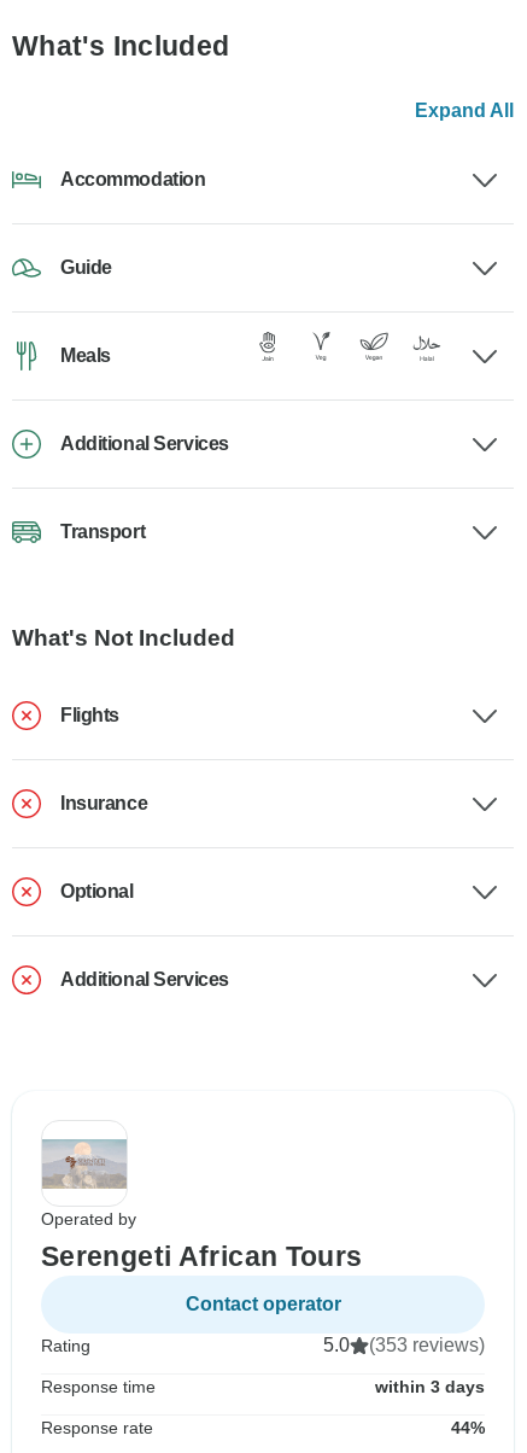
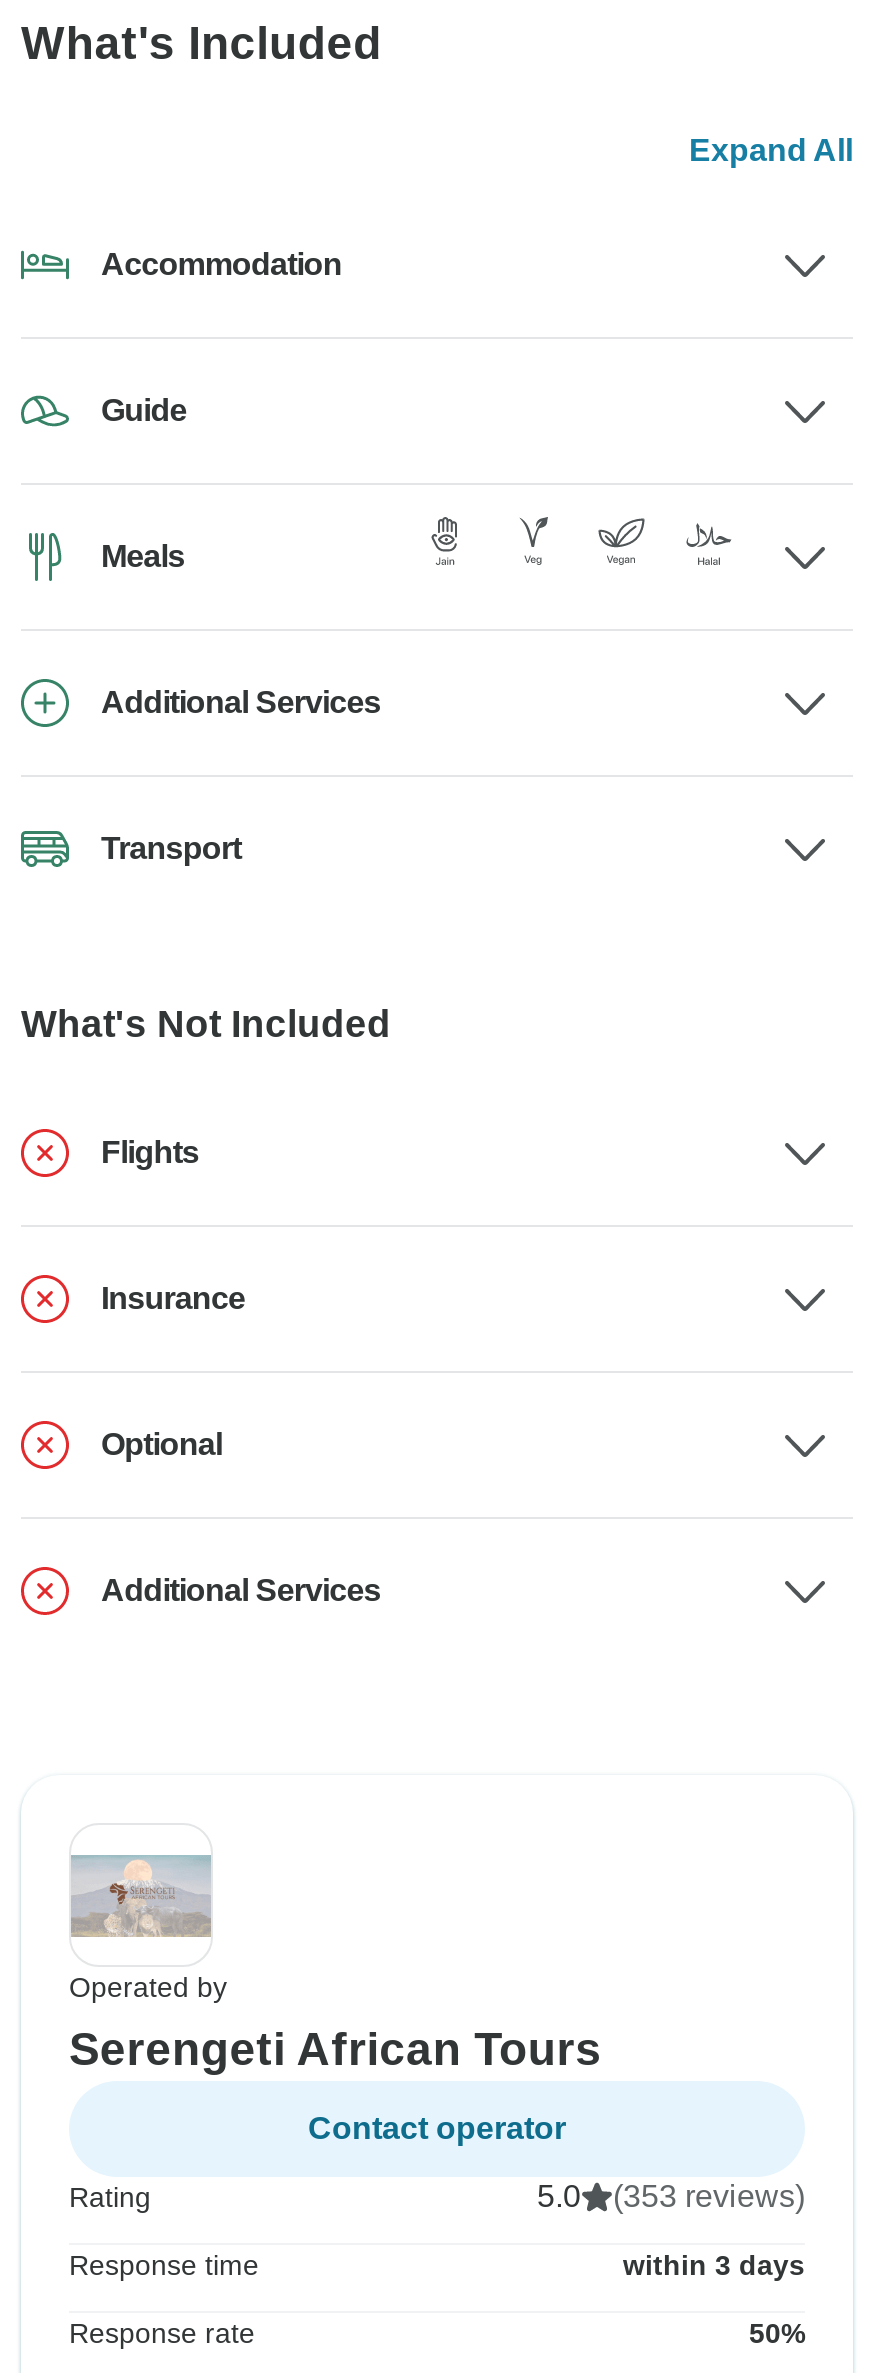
- 44%
+ 50%
